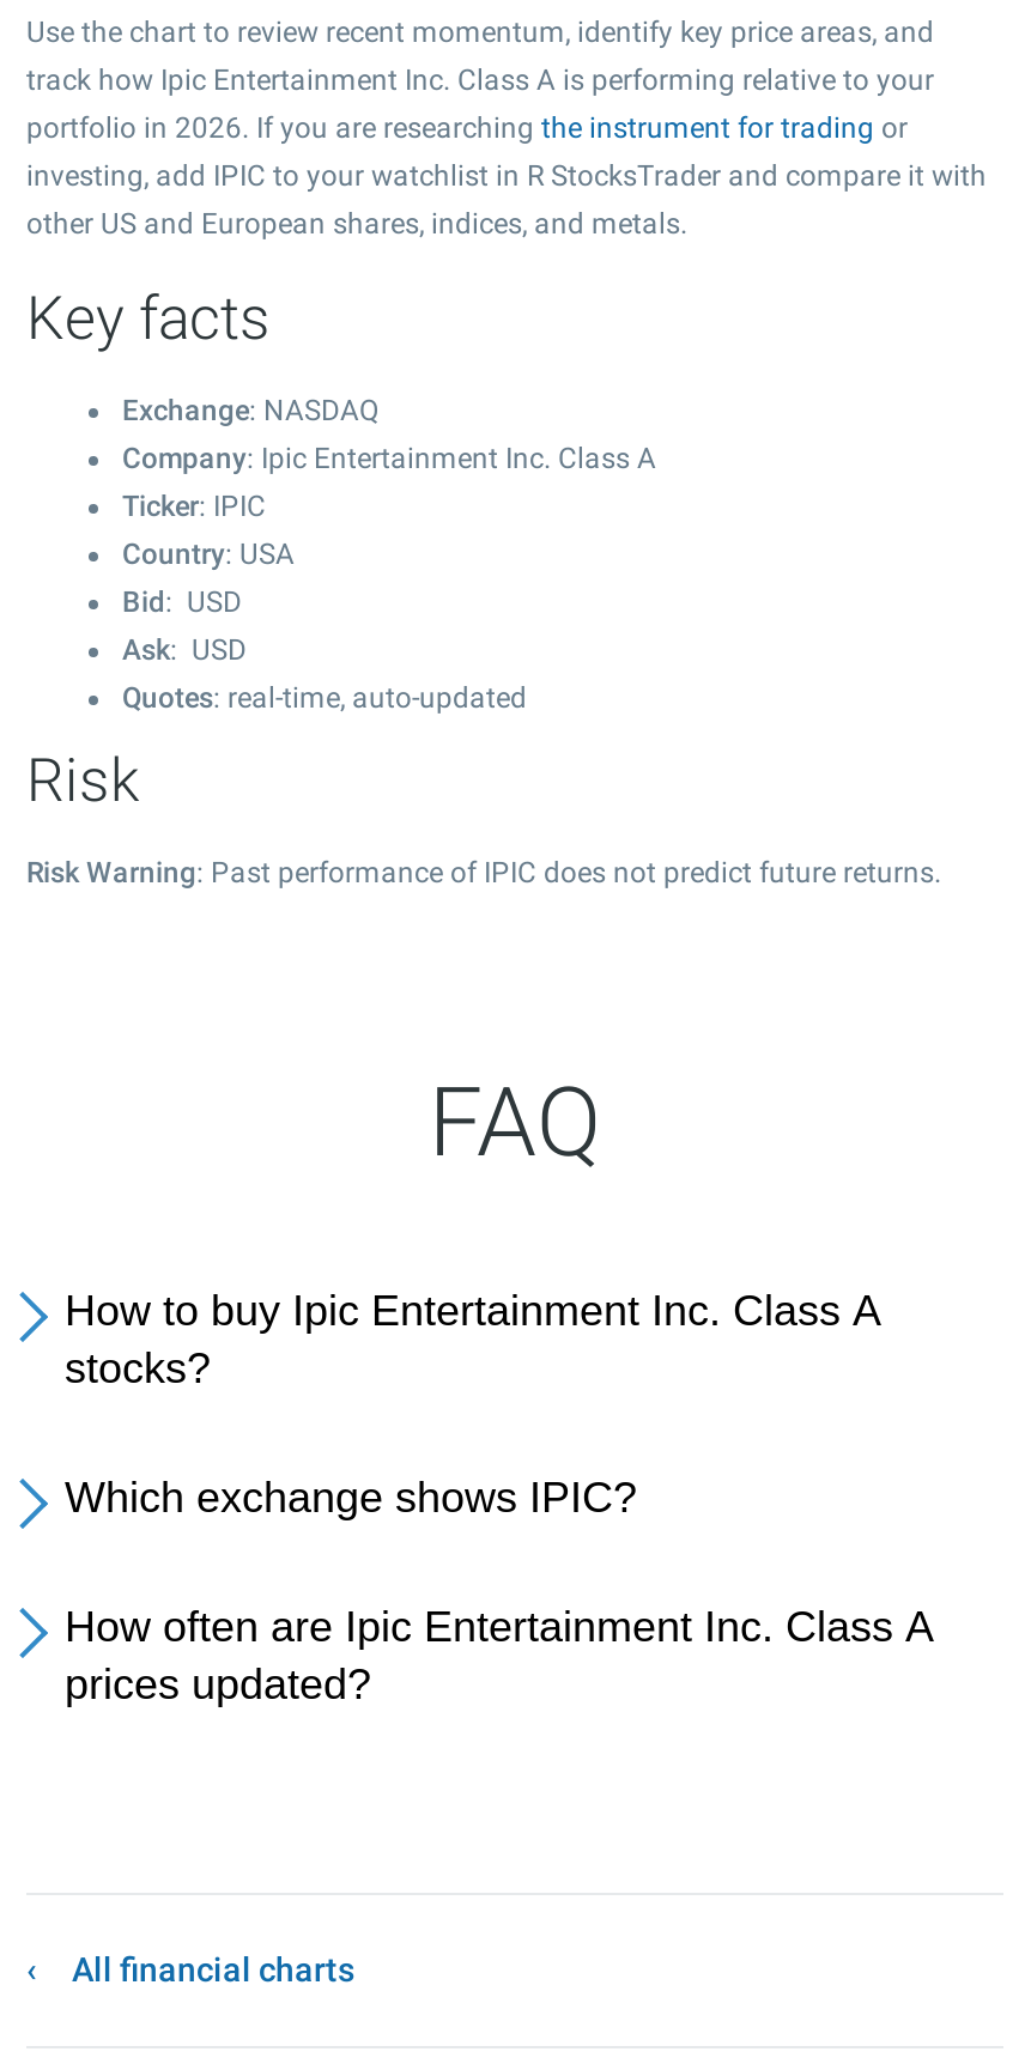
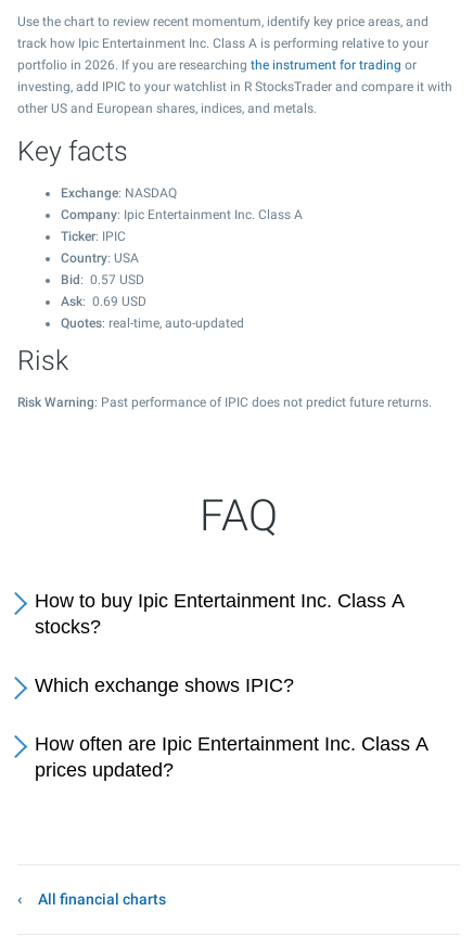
- Bid: USD
- Ask: USD
+ Bid: 0.57 USD
+ Ask: 0.69 USD
